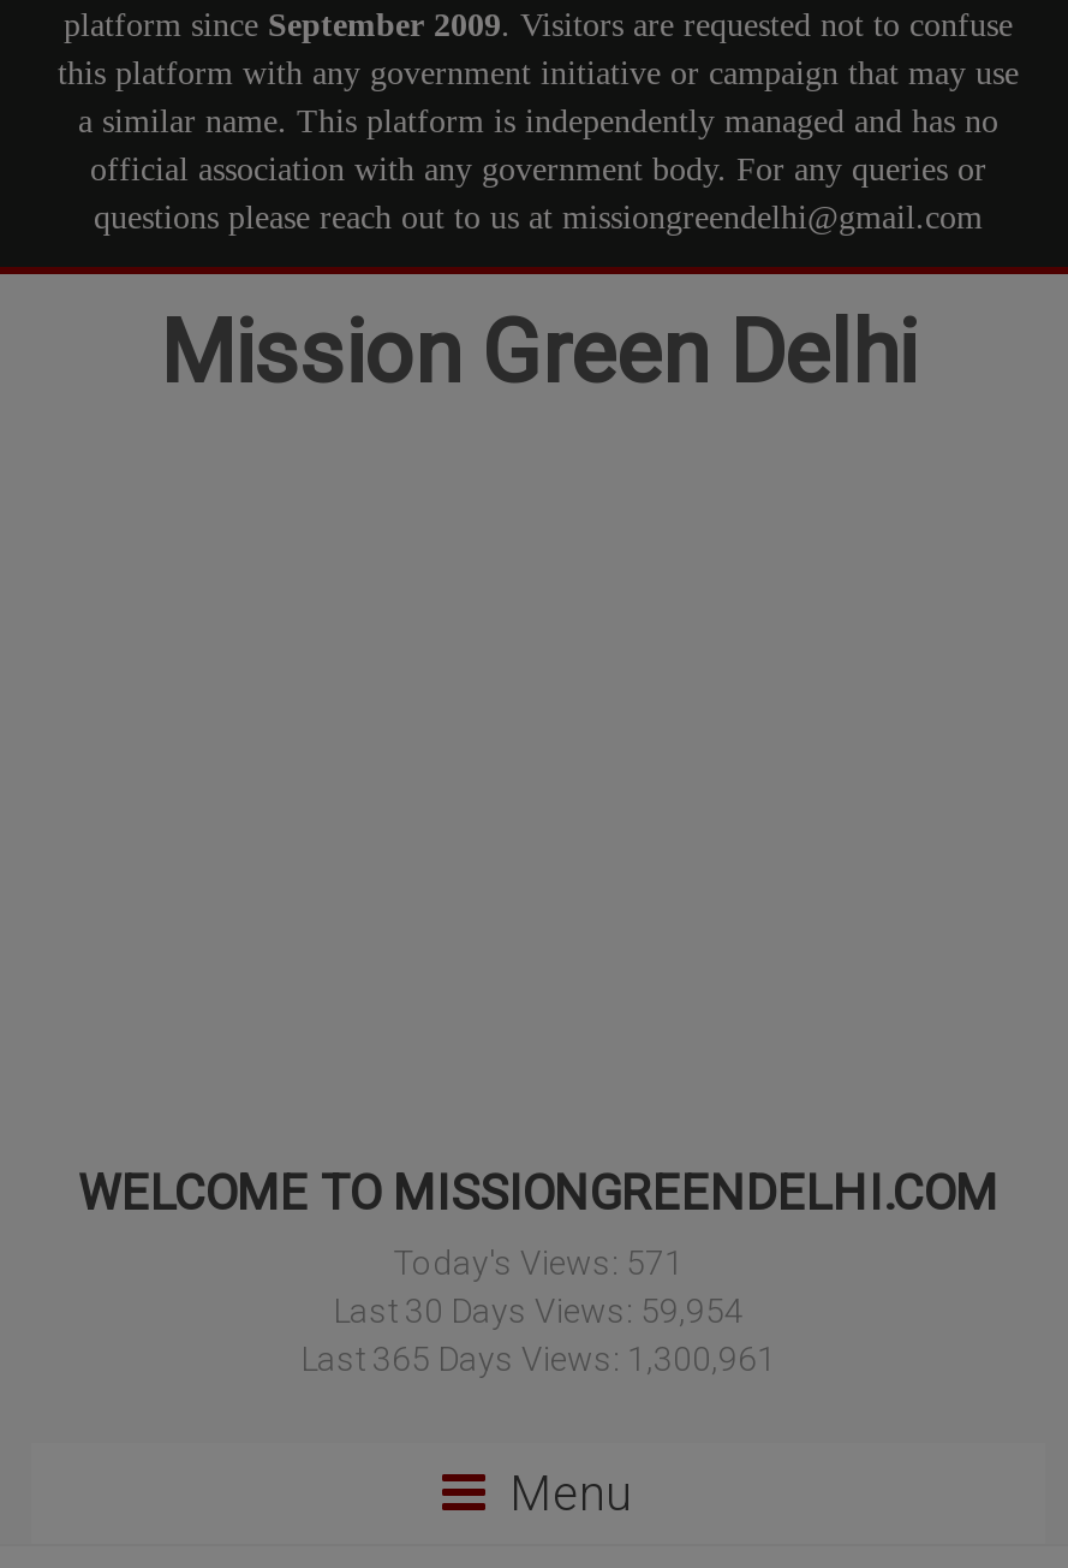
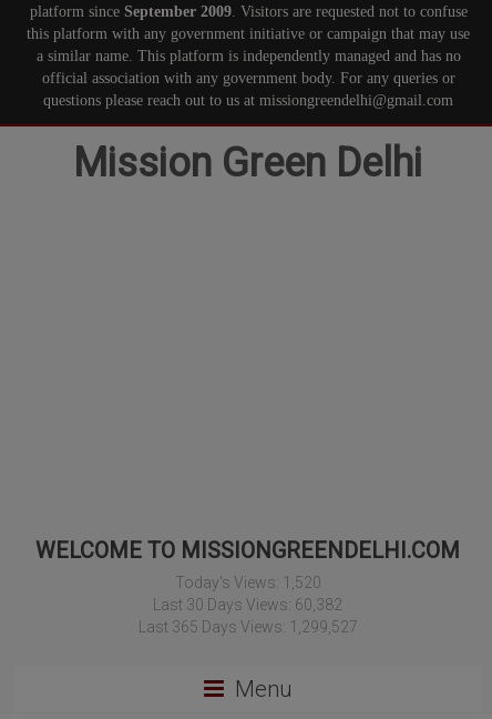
- Today's Views: 571
+ Today's Views: 1,520

- Last 30 Days Views: 59,954
+ Last 30 Days Views: 60,382

- Last 365 Days Views: 1,300,961
+ Last 365 Days Views: 1,299,527
